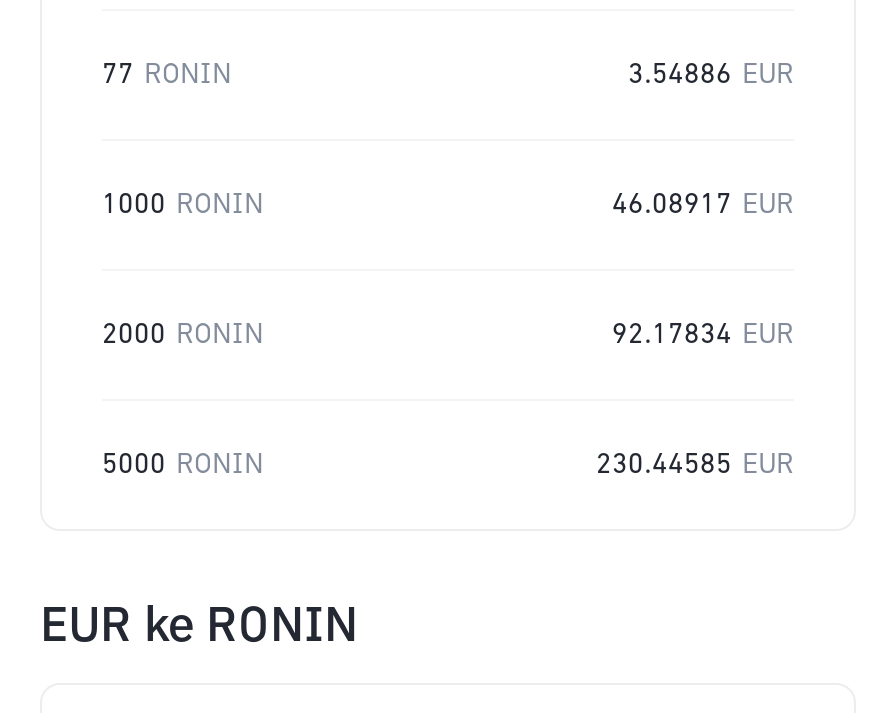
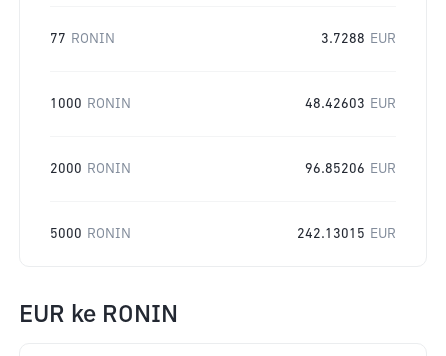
- 3.54886 EUR
+ 3.7288 EUR

- 46.08917 EUR
+ 48.42603 EUR

- 92.17834 EUR
+ 96.85206 EUR

- 230.44585 EUR
+ 242.13015 EUR
